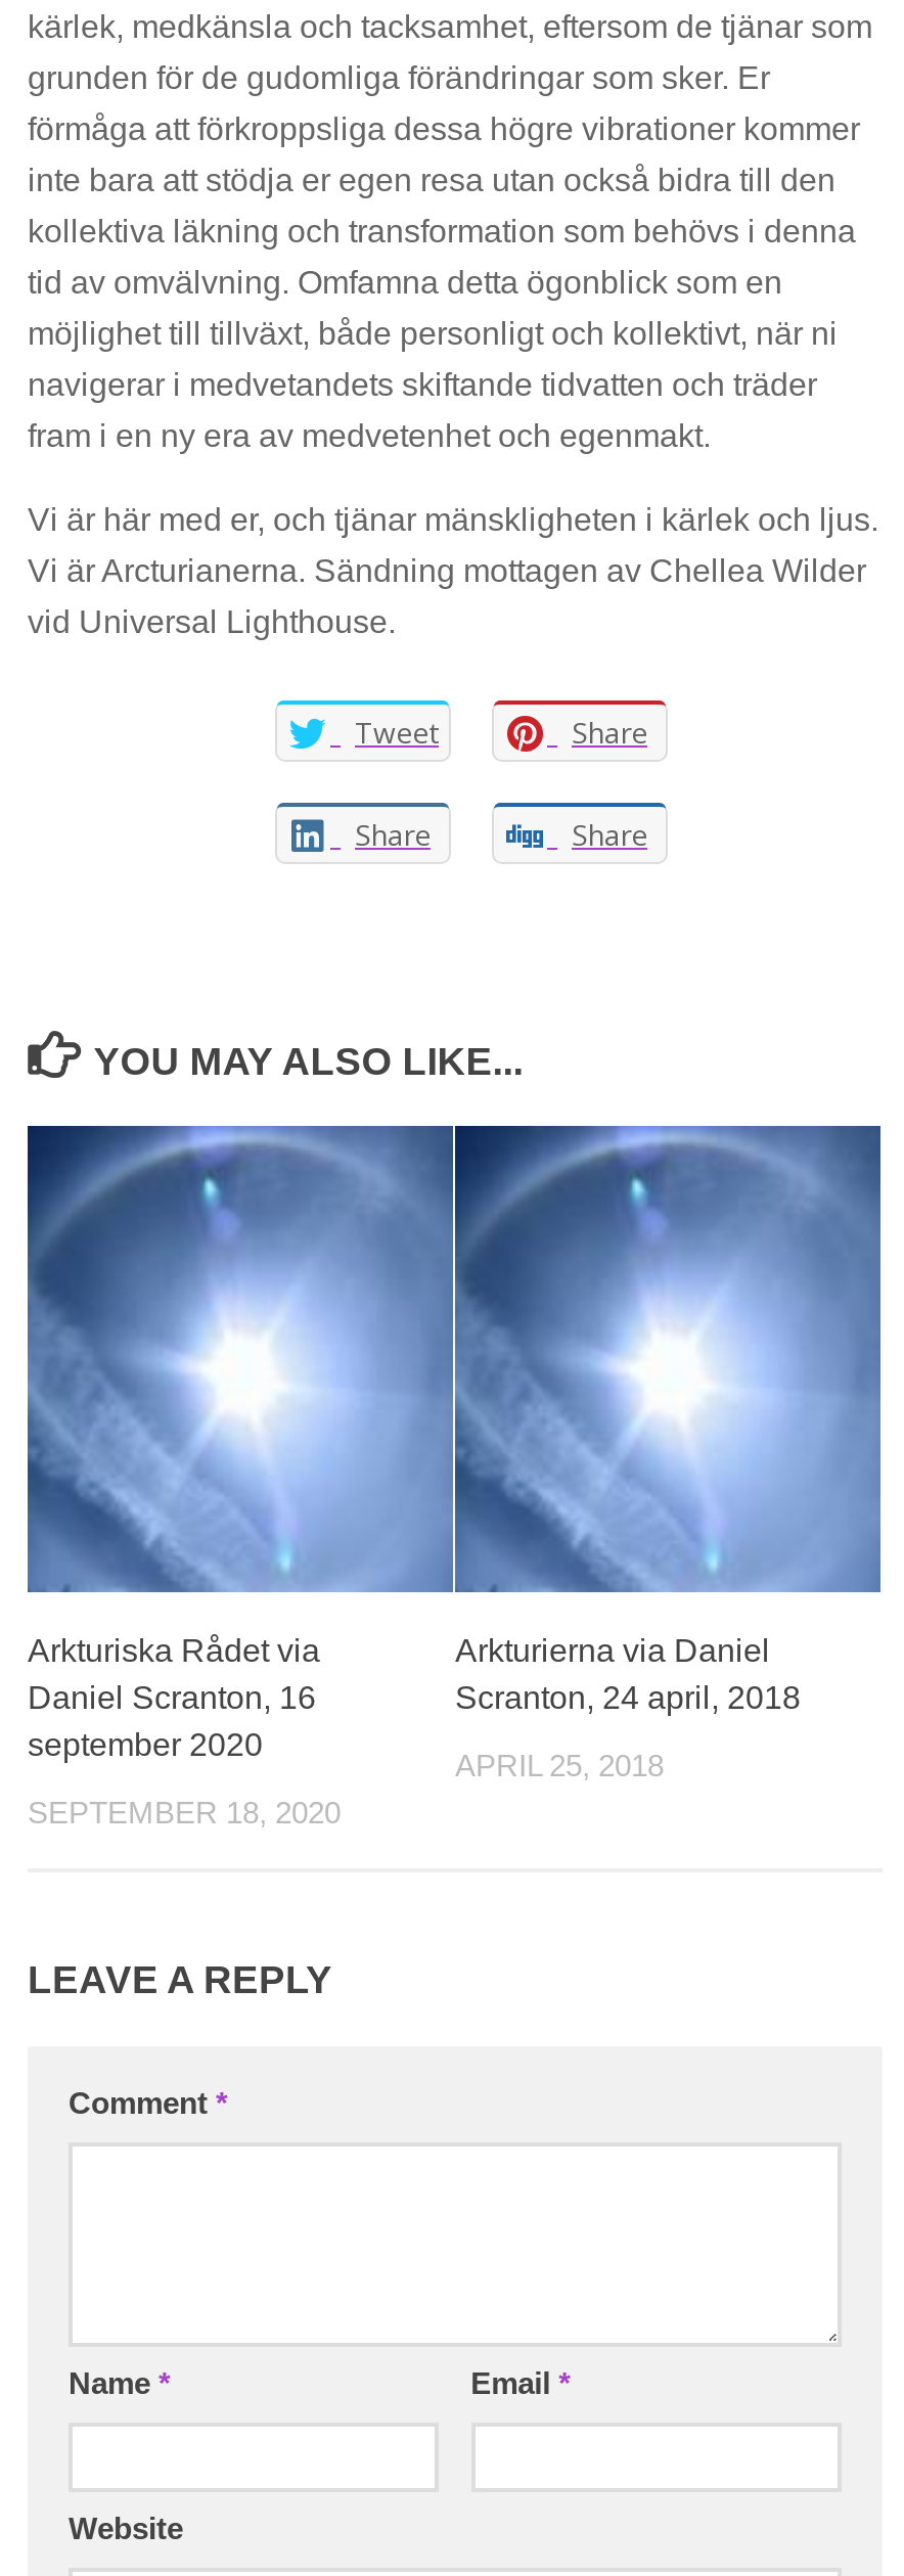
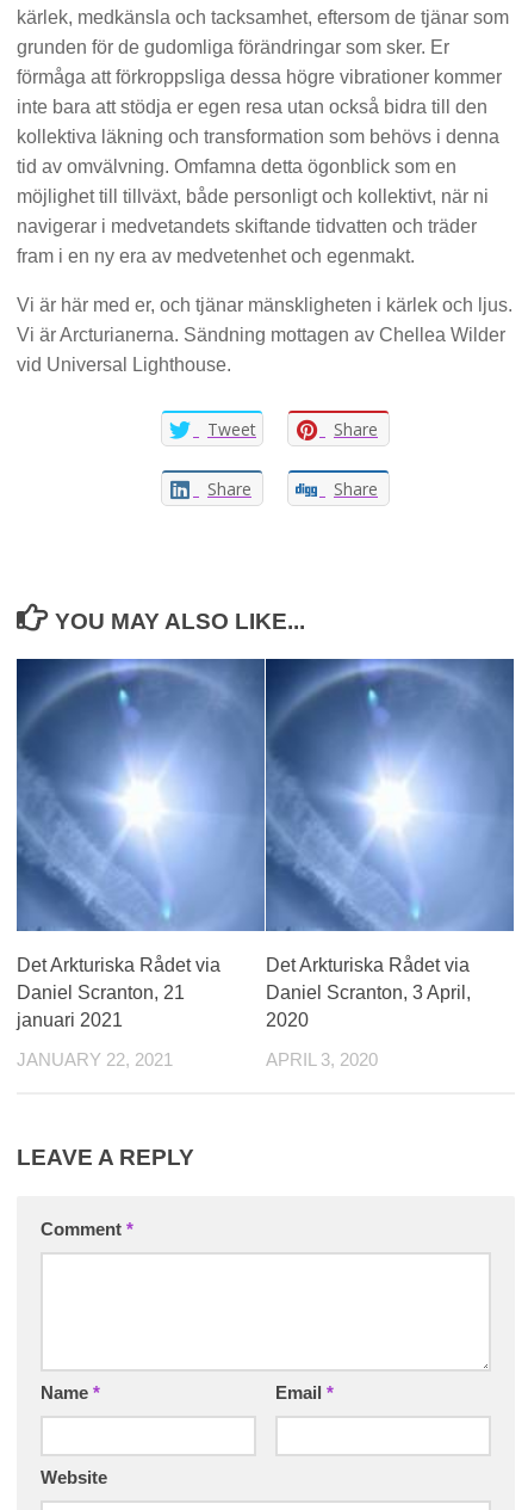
- Arkturiska Rådet via
- Daniel Scranton, 16
- september 2020
+ Det Arkturiska Rådet via
+ Daniel Scranton, 21
+ januari 2021

- Arkturierna via Daniel
- Scranton, 24 april, 2018
+ Det Arkturiska Rådet via
+ Daniel Scranton, 3 April,
+ 2020

- APRIL 25, 2018
+ APRIL 3, 2020

- SEPTEMBER 18, 2020
+ JANUARY 22, 2021
